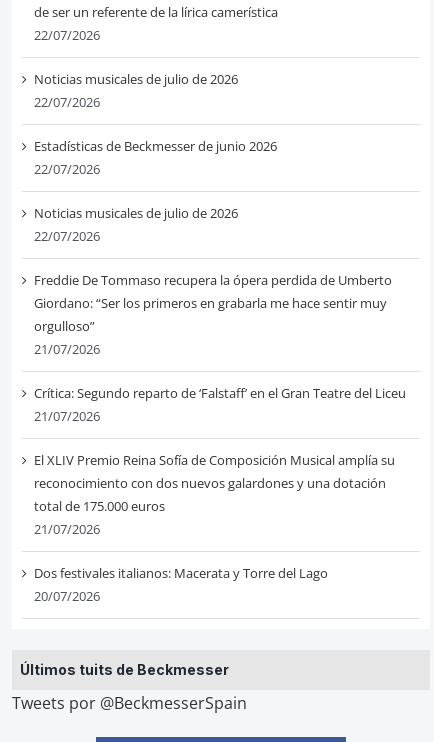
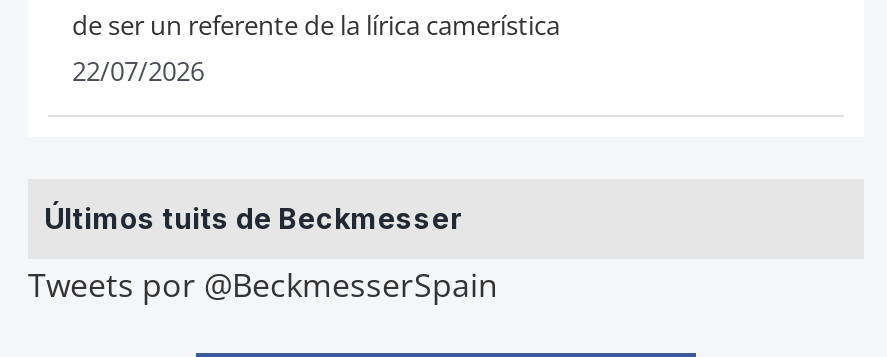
- Noticias musicales de julio de 2026
- 22/07/2026
- Estadísticas de Beckmesser de junio 2026
- 22/07/2026
- Noticias musicales de julio de 2026
- 22/07/2026
- Freddie De Tommaso recupera la ópera perdida de Umberto
- Giordano: “Ser los primeros en grabarla me hace sentir muy
- orgulloso”
- 21/07/2026
- Crítica: Segundo reparto de ‘Falstaff’ en el Gran Teatre del Liceu
- 21/07/2026
- El XLIV Premio Reina Sofía de Composición Musical amplía su
- reconocimiento con dos nuevos galardones y una dotación
- total de 175.000 euros
- 21/07/2026
- Dos festivales italianos: Macerata y Torre del Lago
- 20/07/2026
